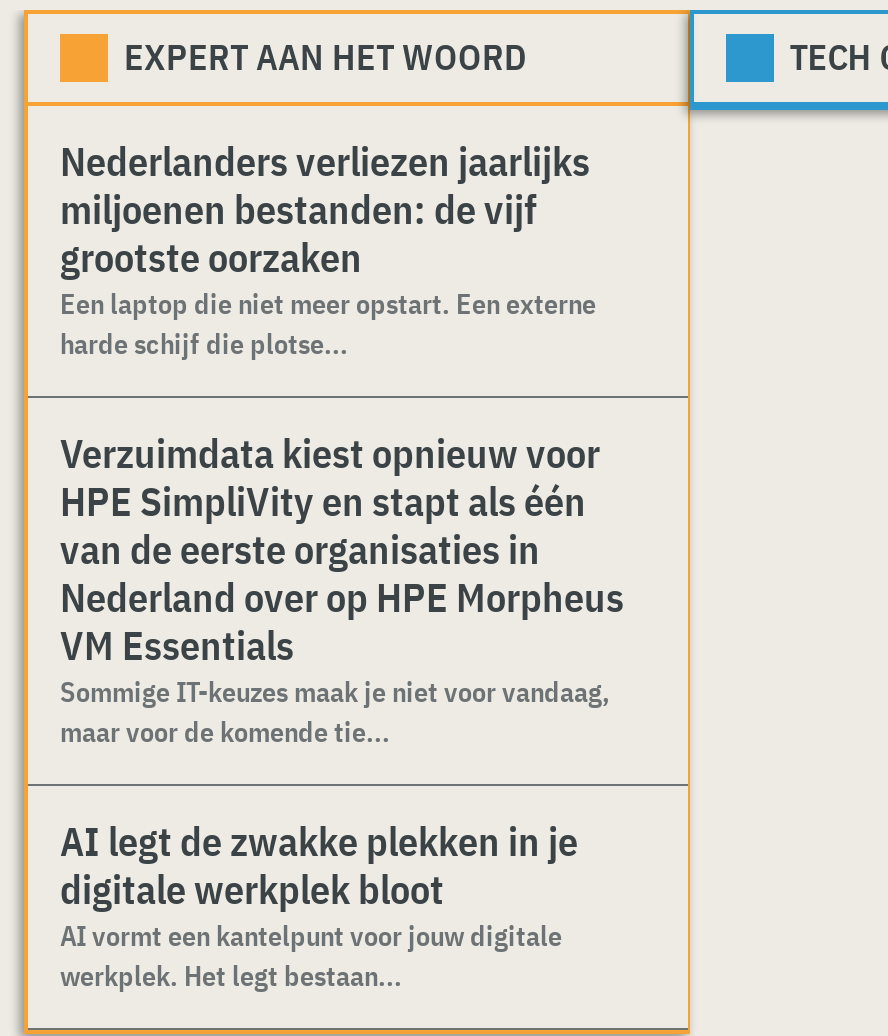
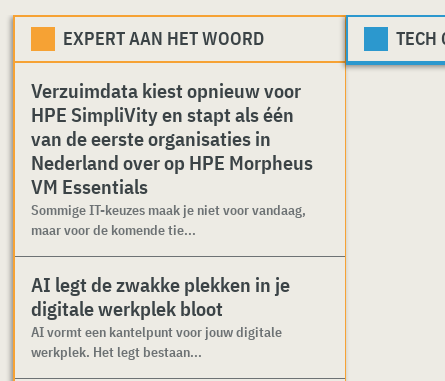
- Nederlanders verliezen jaarlijks
- miljoenen bestanden: de vijf
- grootste oorzaken
- Een laptop die niet meer opstart. Een externe
- harde schijf die plotse...
